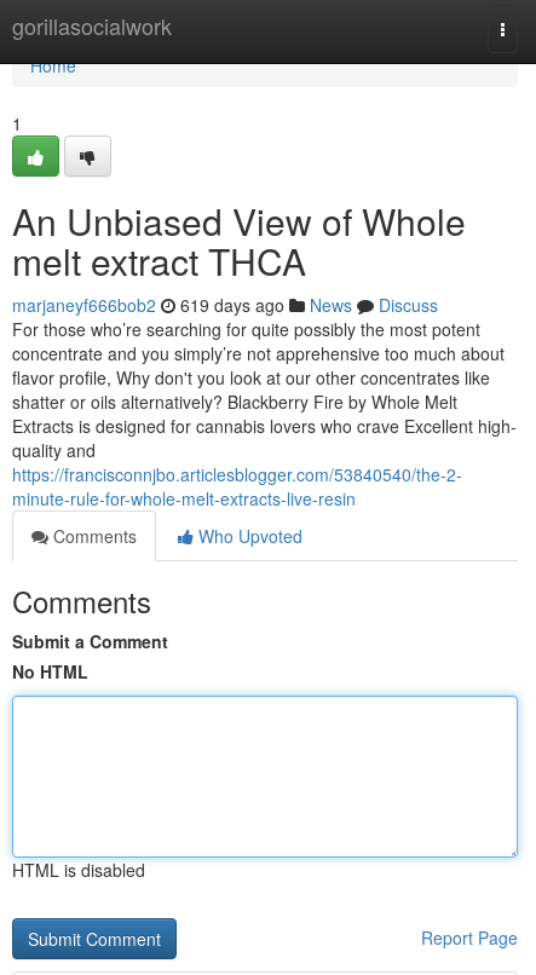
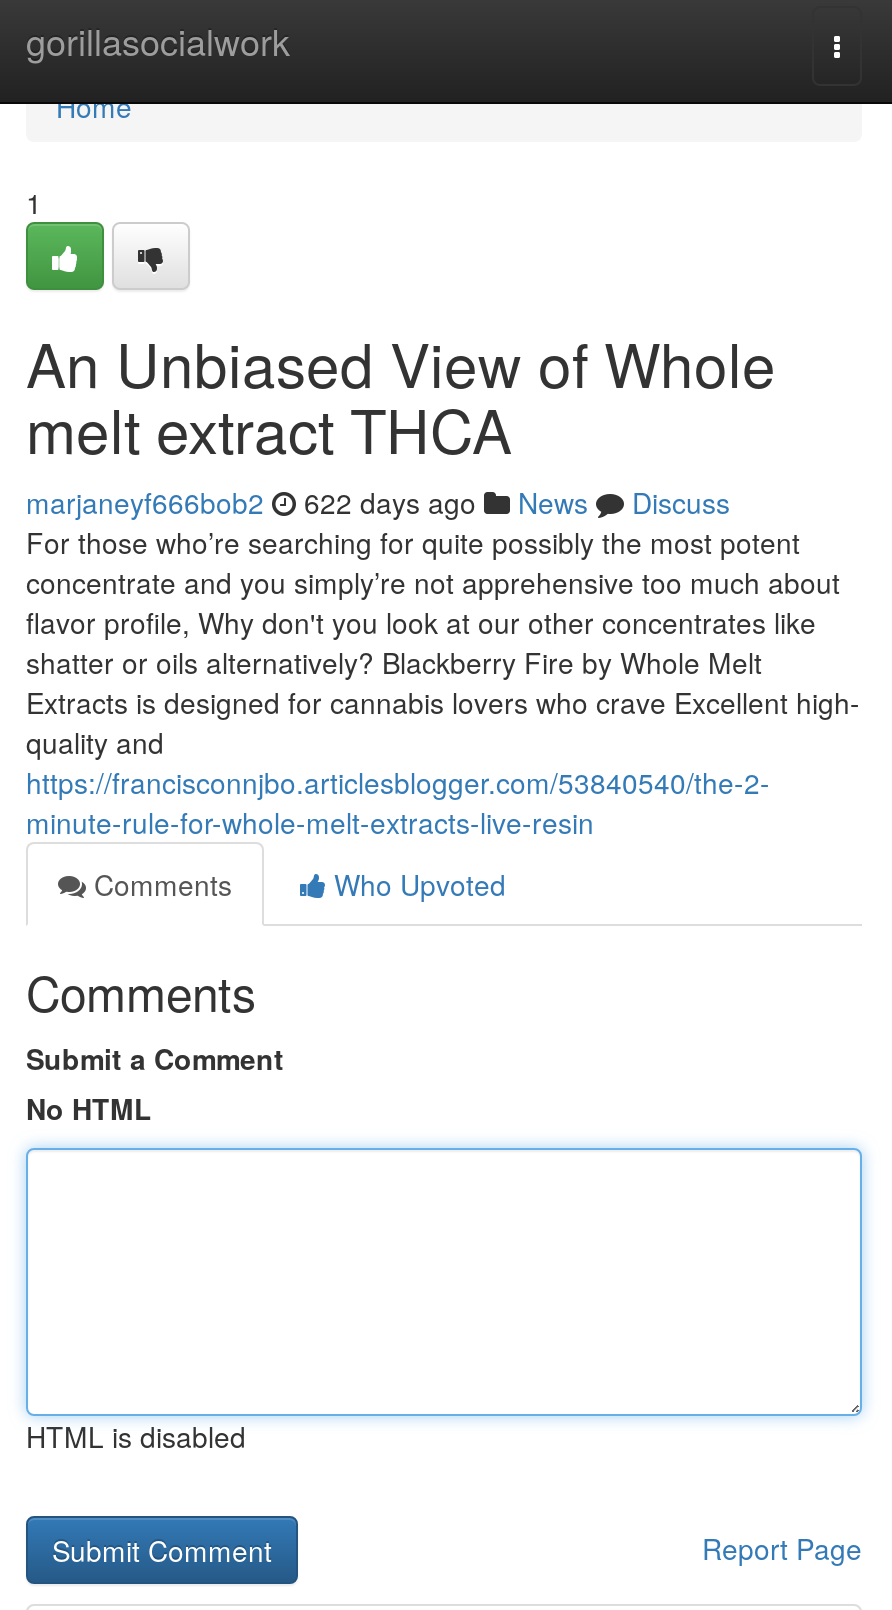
- marjaneyf666bob2 619 days ago News Discuss
+ marjaneyf666bob2 622 days ago News Discuss
